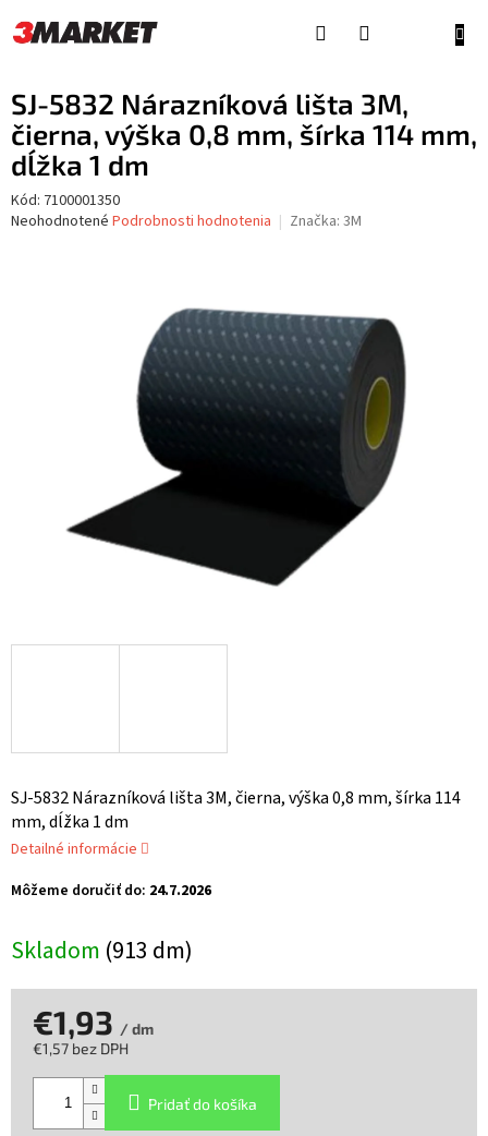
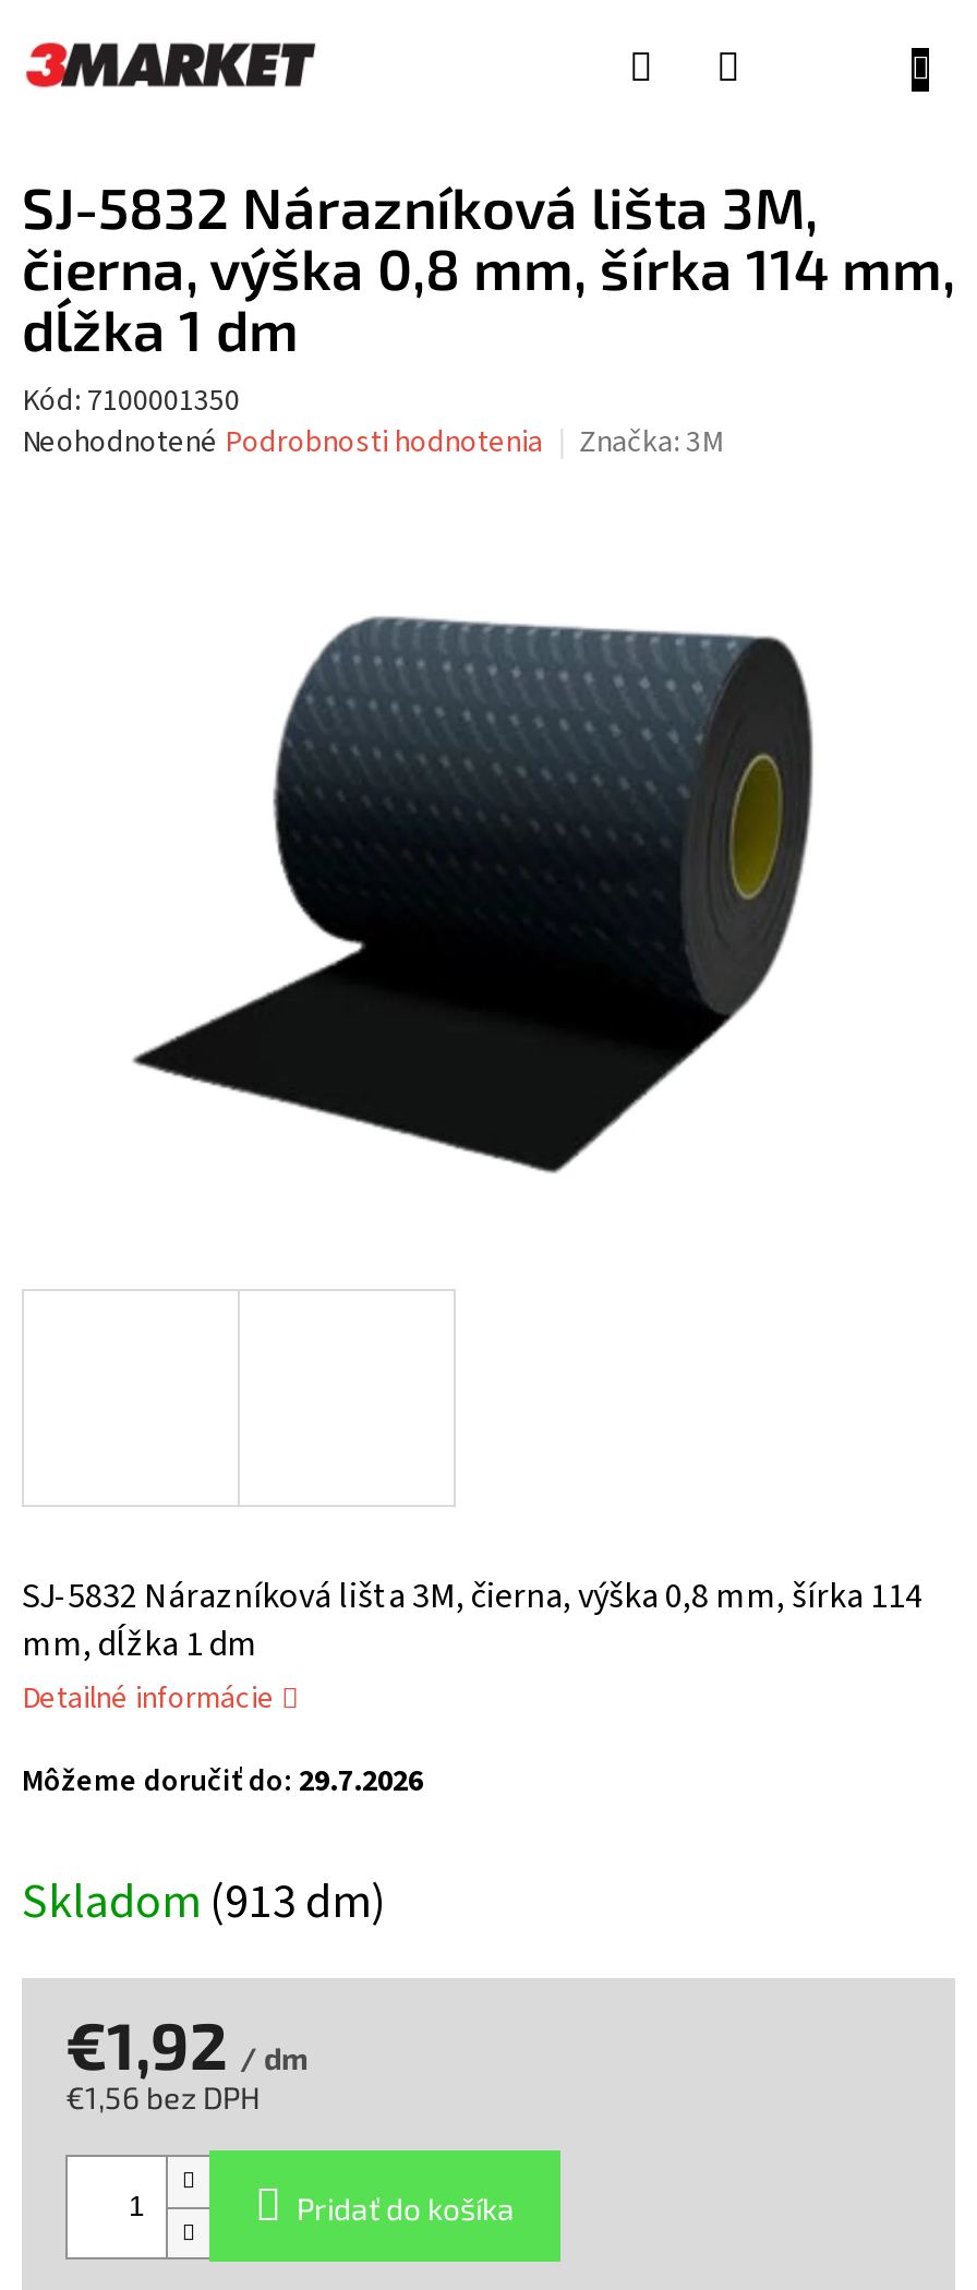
- Môžeme doručiť do: 24.7.2026
+ Môžeme doručiť do: 29.7.2026

- €1,93 / dm
+ €1,92 / dm

- €1,57 bez DPH
+ €1,56 bez DPH
